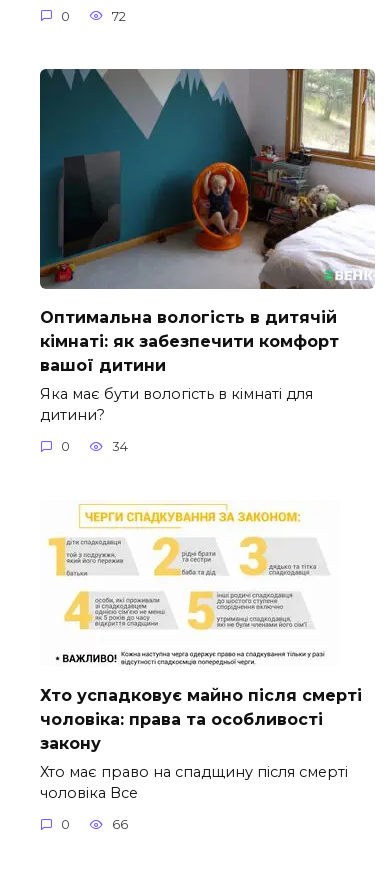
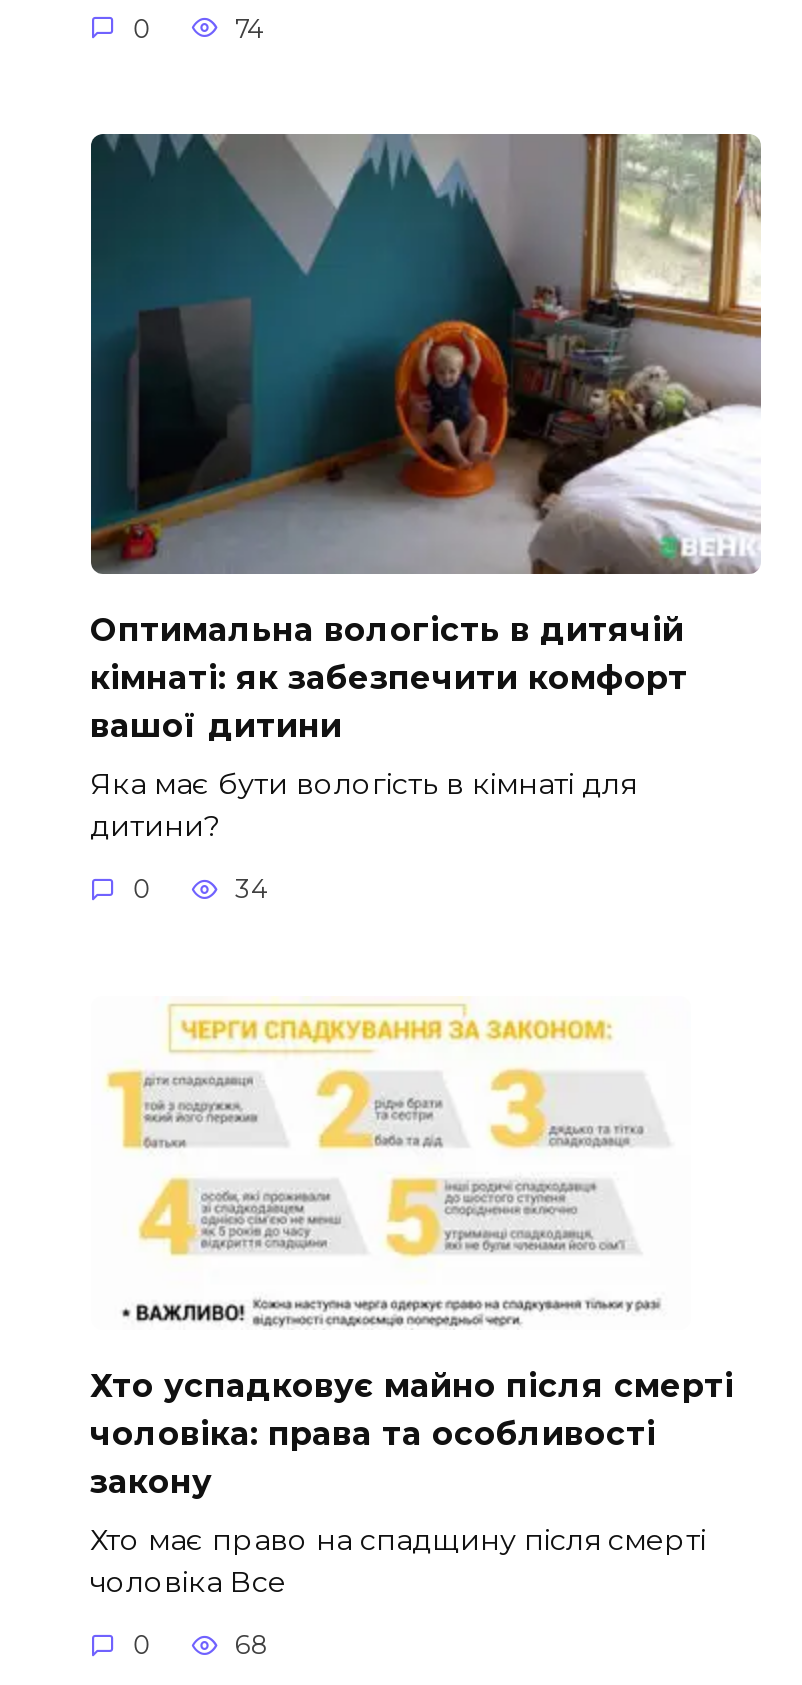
- 72
+ 74

- 66
+ 68
